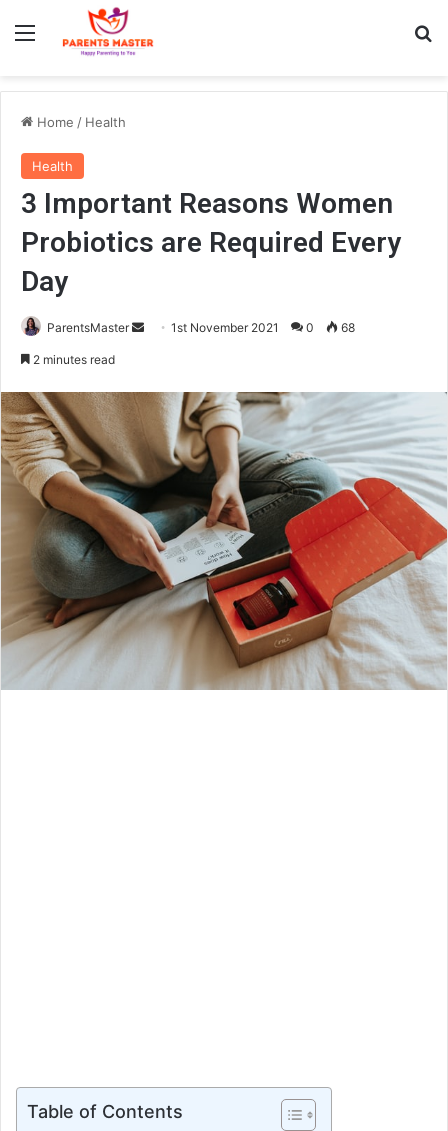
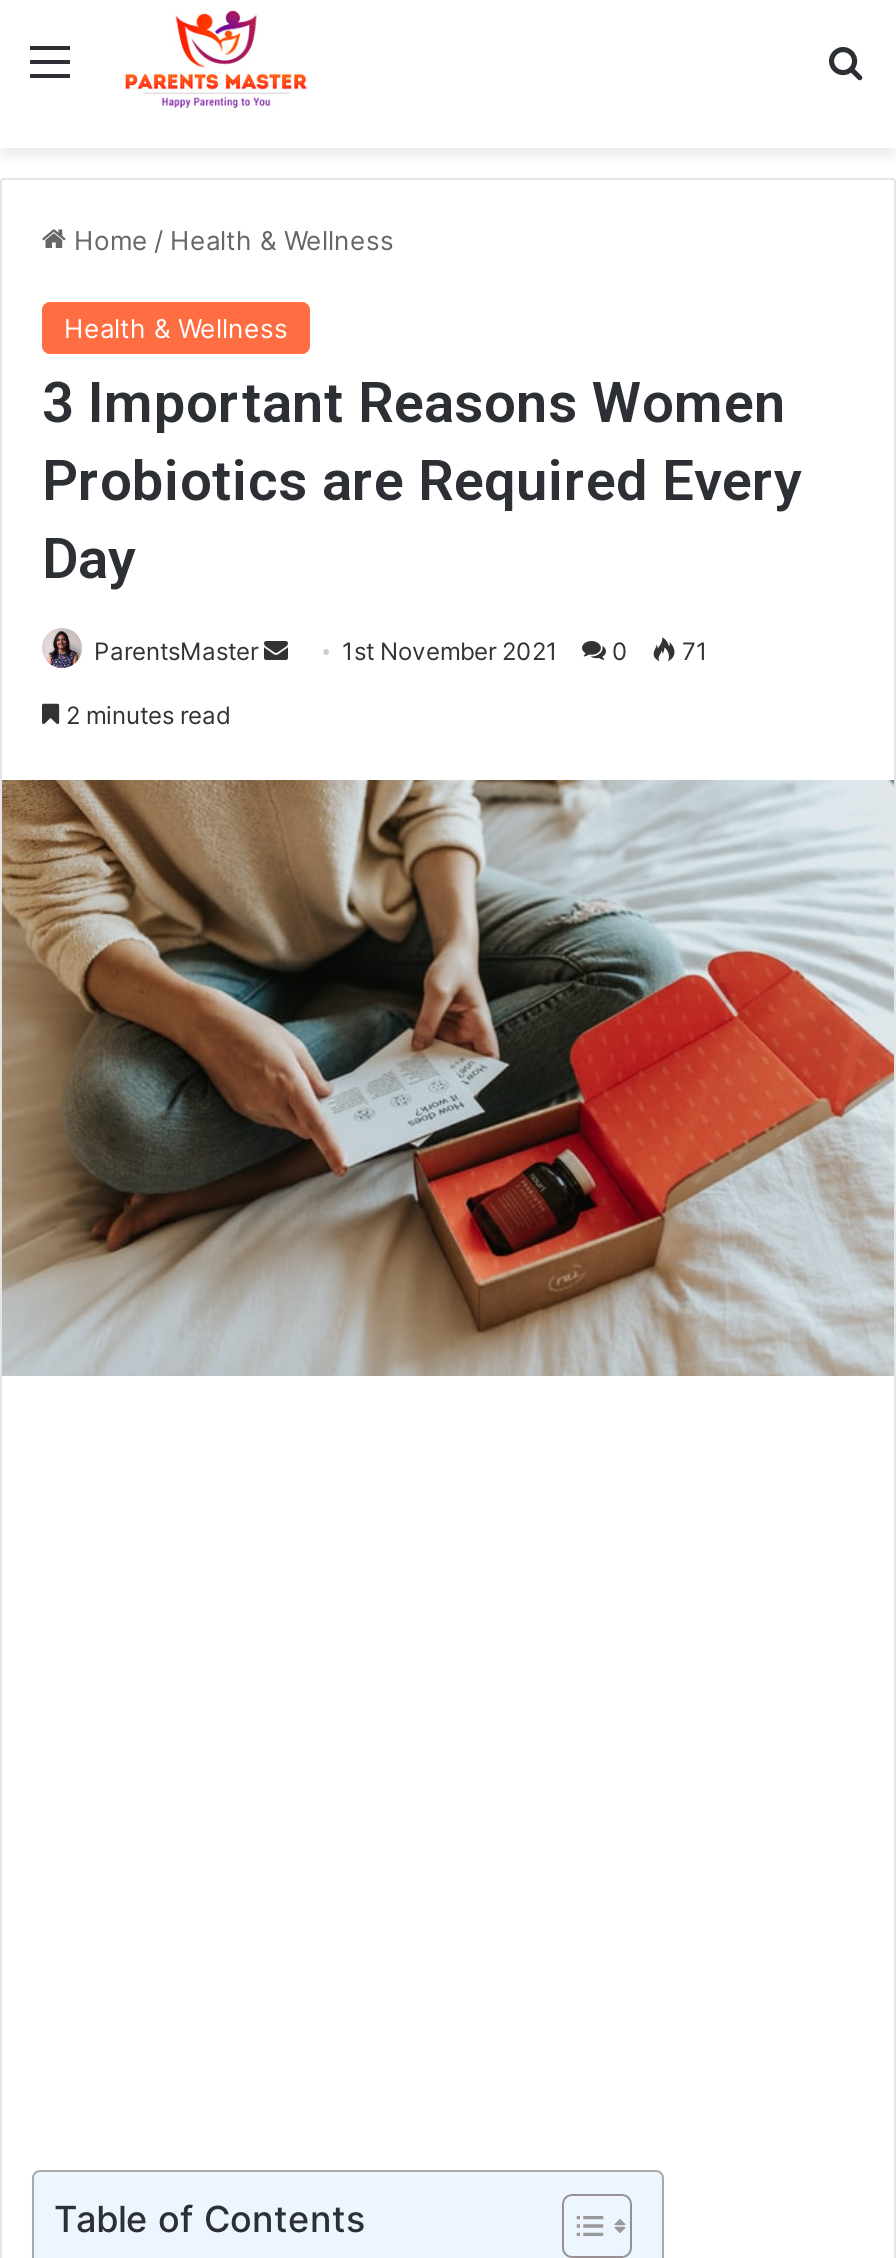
- Home / Health
+ Home / Health & Wellness

- Health
+ Health & Wellness

- 68
+ 71
